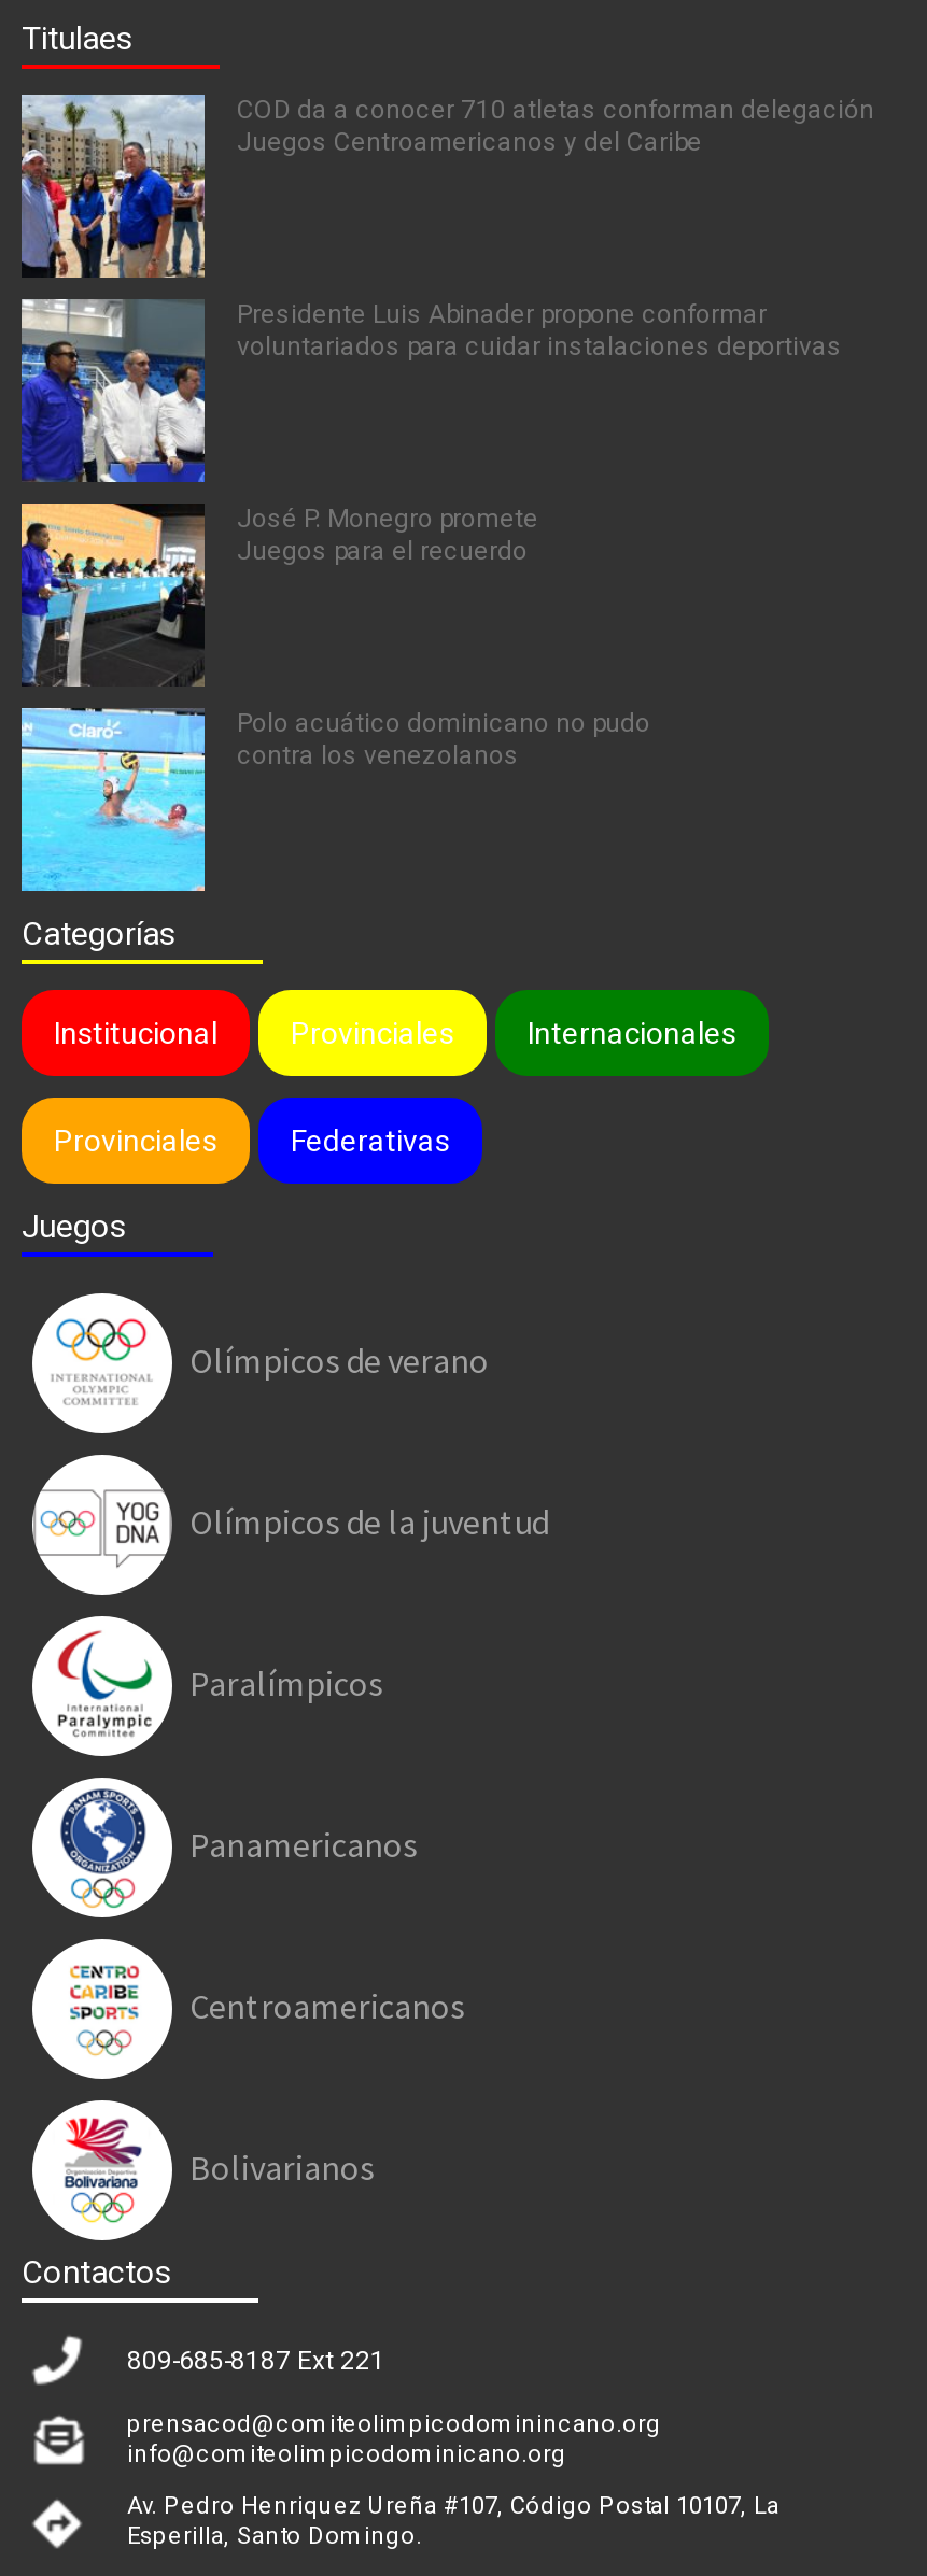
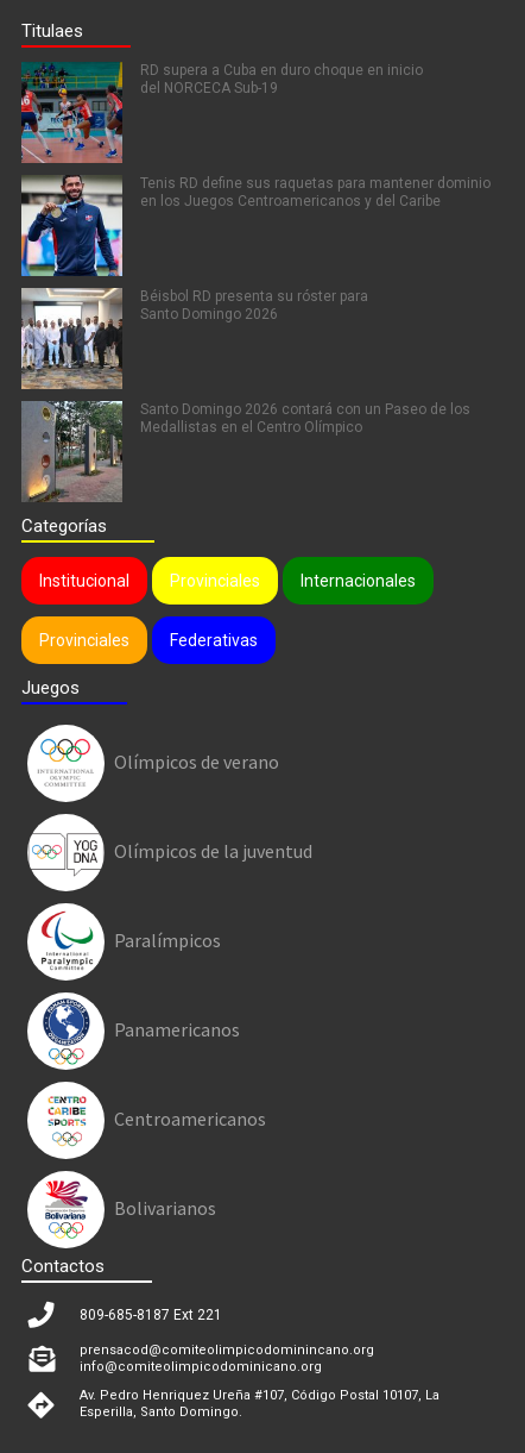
- [image]
- COD da a conocer 710 atletas conforman delegación
- Juegos Centroamericanos y del Caribe
+ [image]
+ RD supera a Cuba en duro choque en inicio
+ del NORCECA Sub-19

- [image]
- Presidente Luis Abinader propone conformar
- voluntariados para cuidar instalaciones deportivas
+ [image]
+ Tenis RD define sus raquetas para mantener dominio
+ en los Juegos Centroamericanos y del Caribe

- [image]
- José P. Monegro promete
- Juegos para el recuerdo
+ [image]
+ Béisbol RD presenta su róster para
+ Santo Domingo 2026

- [image]
- Polo acuático dominicano no pudo
- contra los venezolanos
+ [image]
+ Santo Domingo 2026 contará con un Paseo de los
+ Medallistas en el Centro Olímpico
